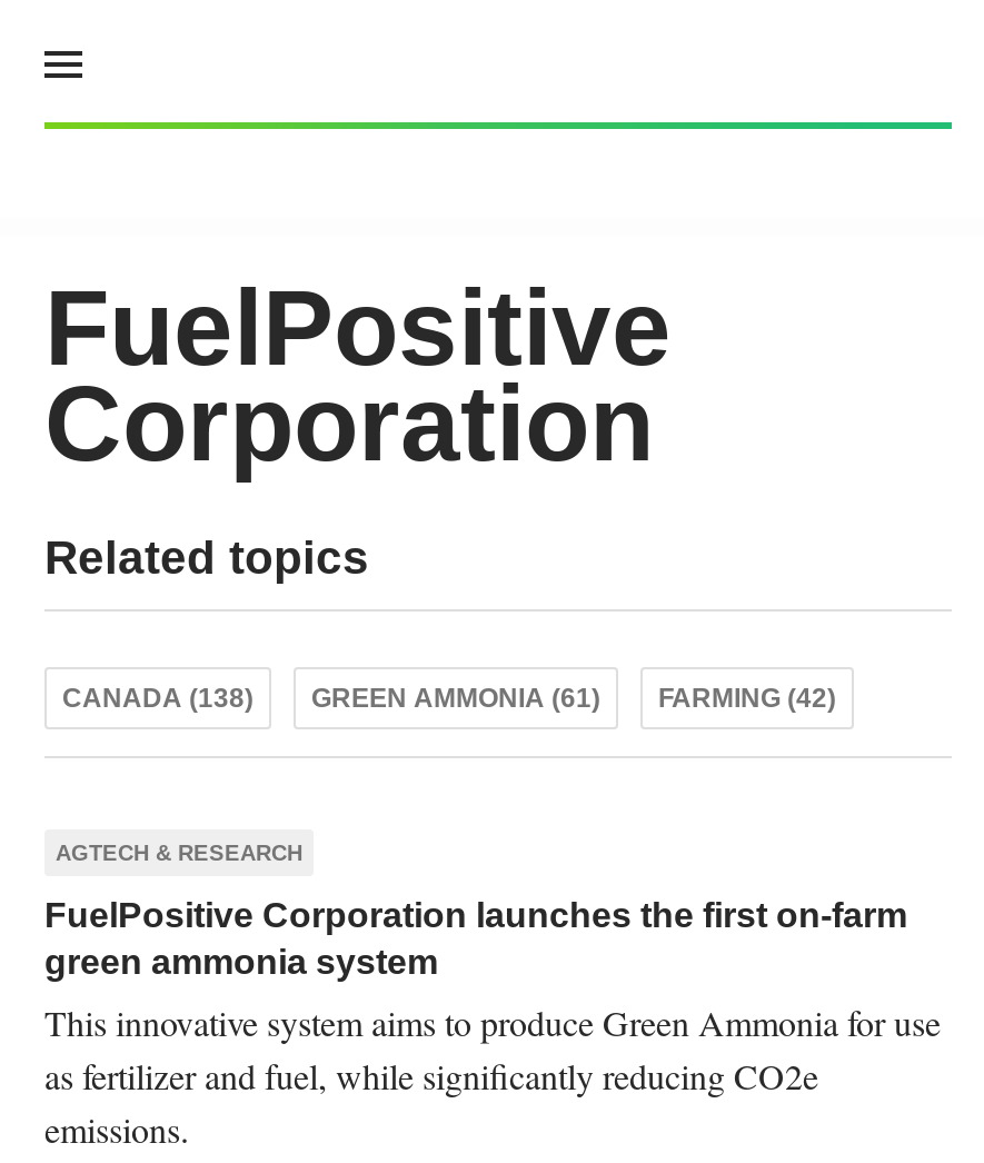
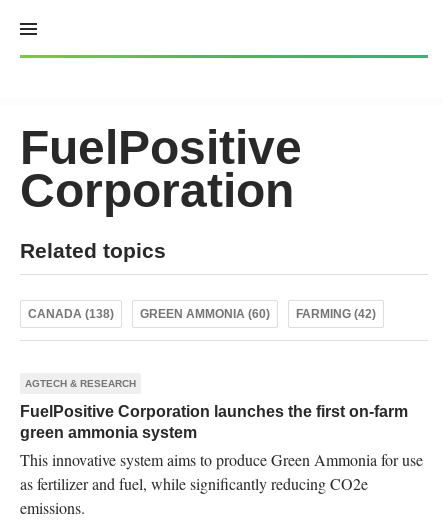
- GREEN AMMONIA (61)
+ GREEN AMMONIA (60)
